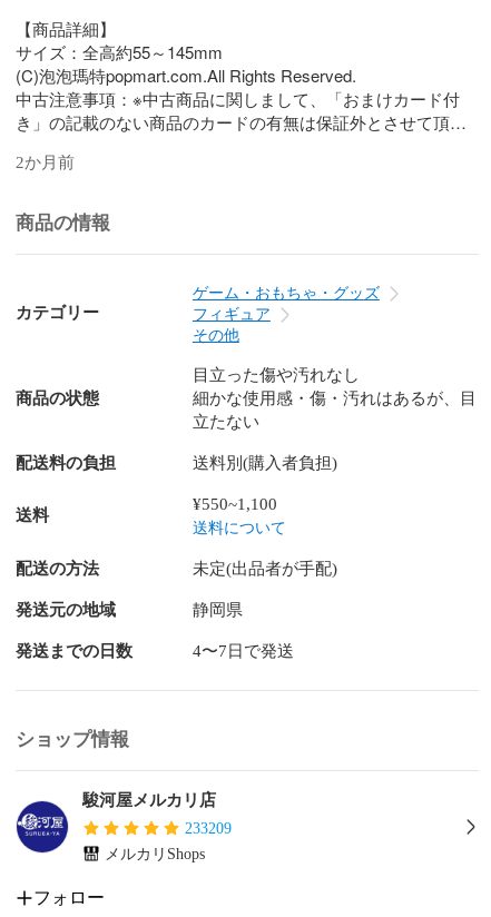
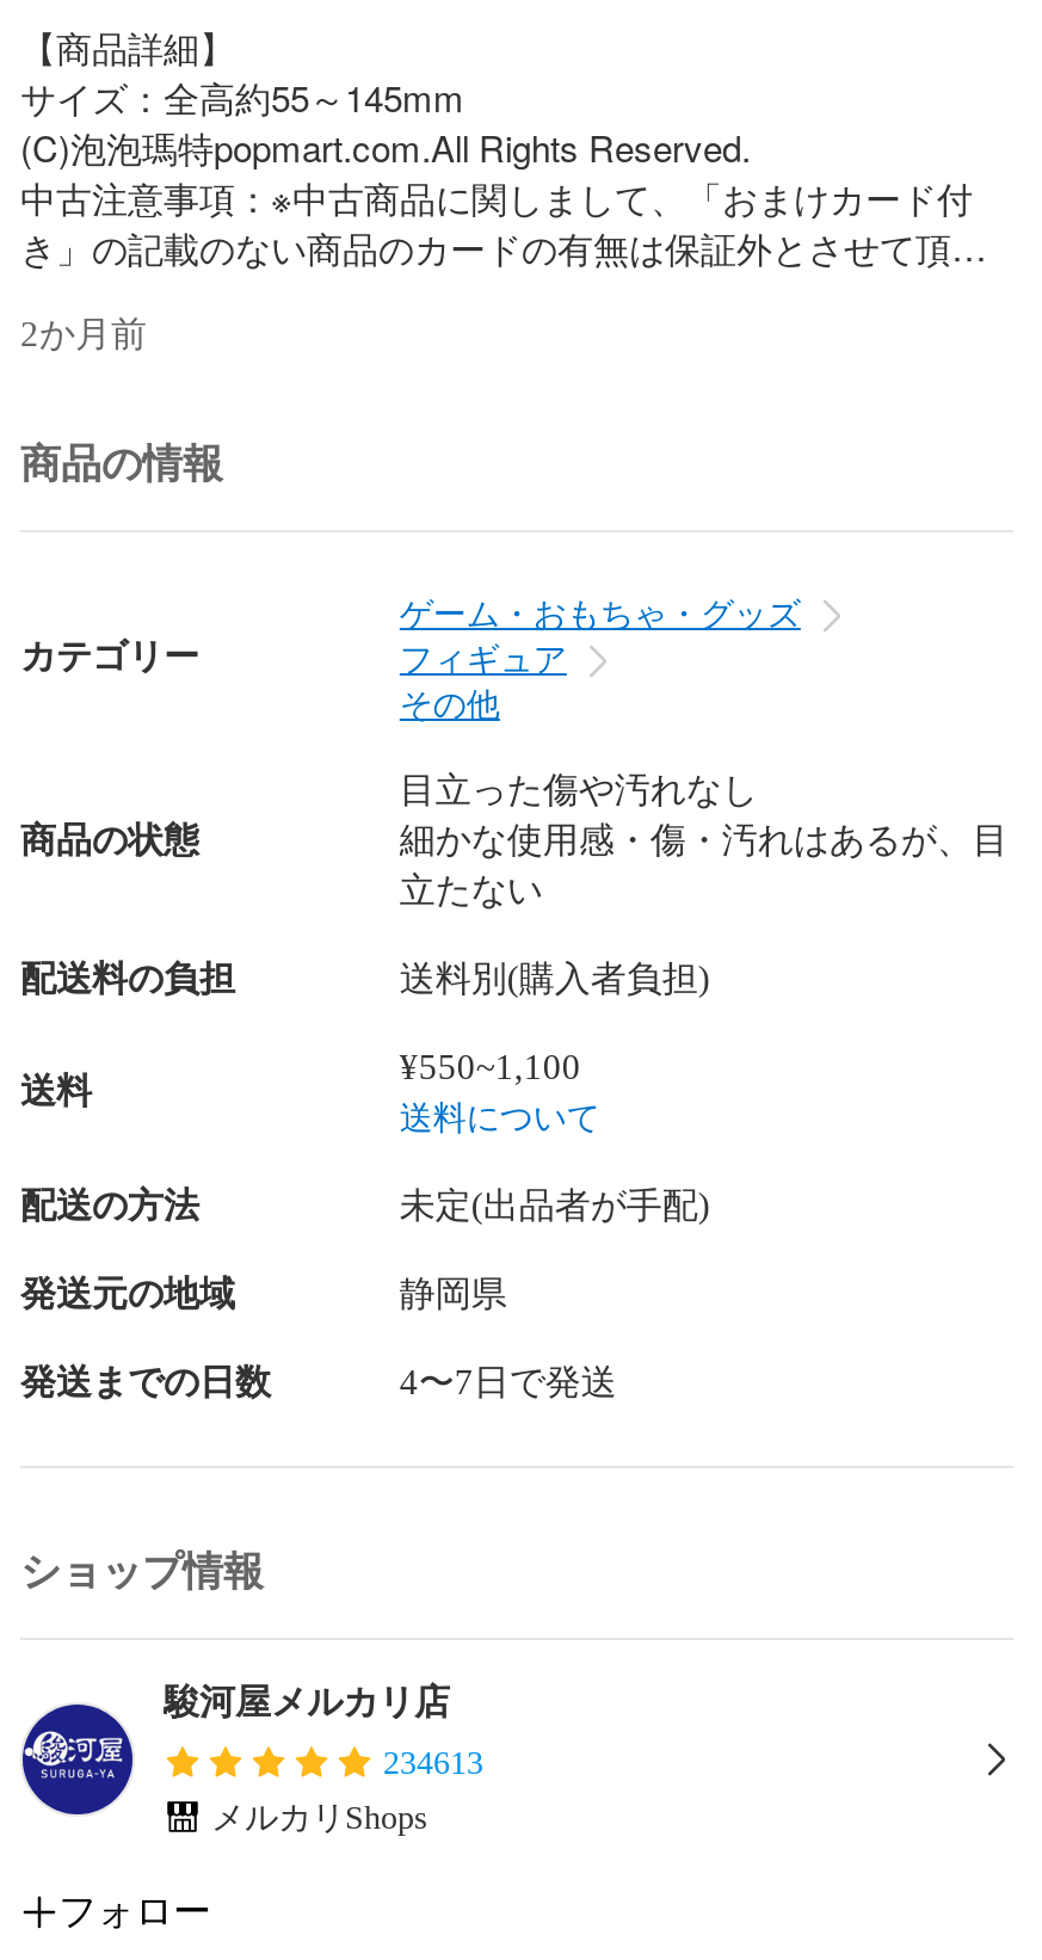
- 233209
+ 234613
